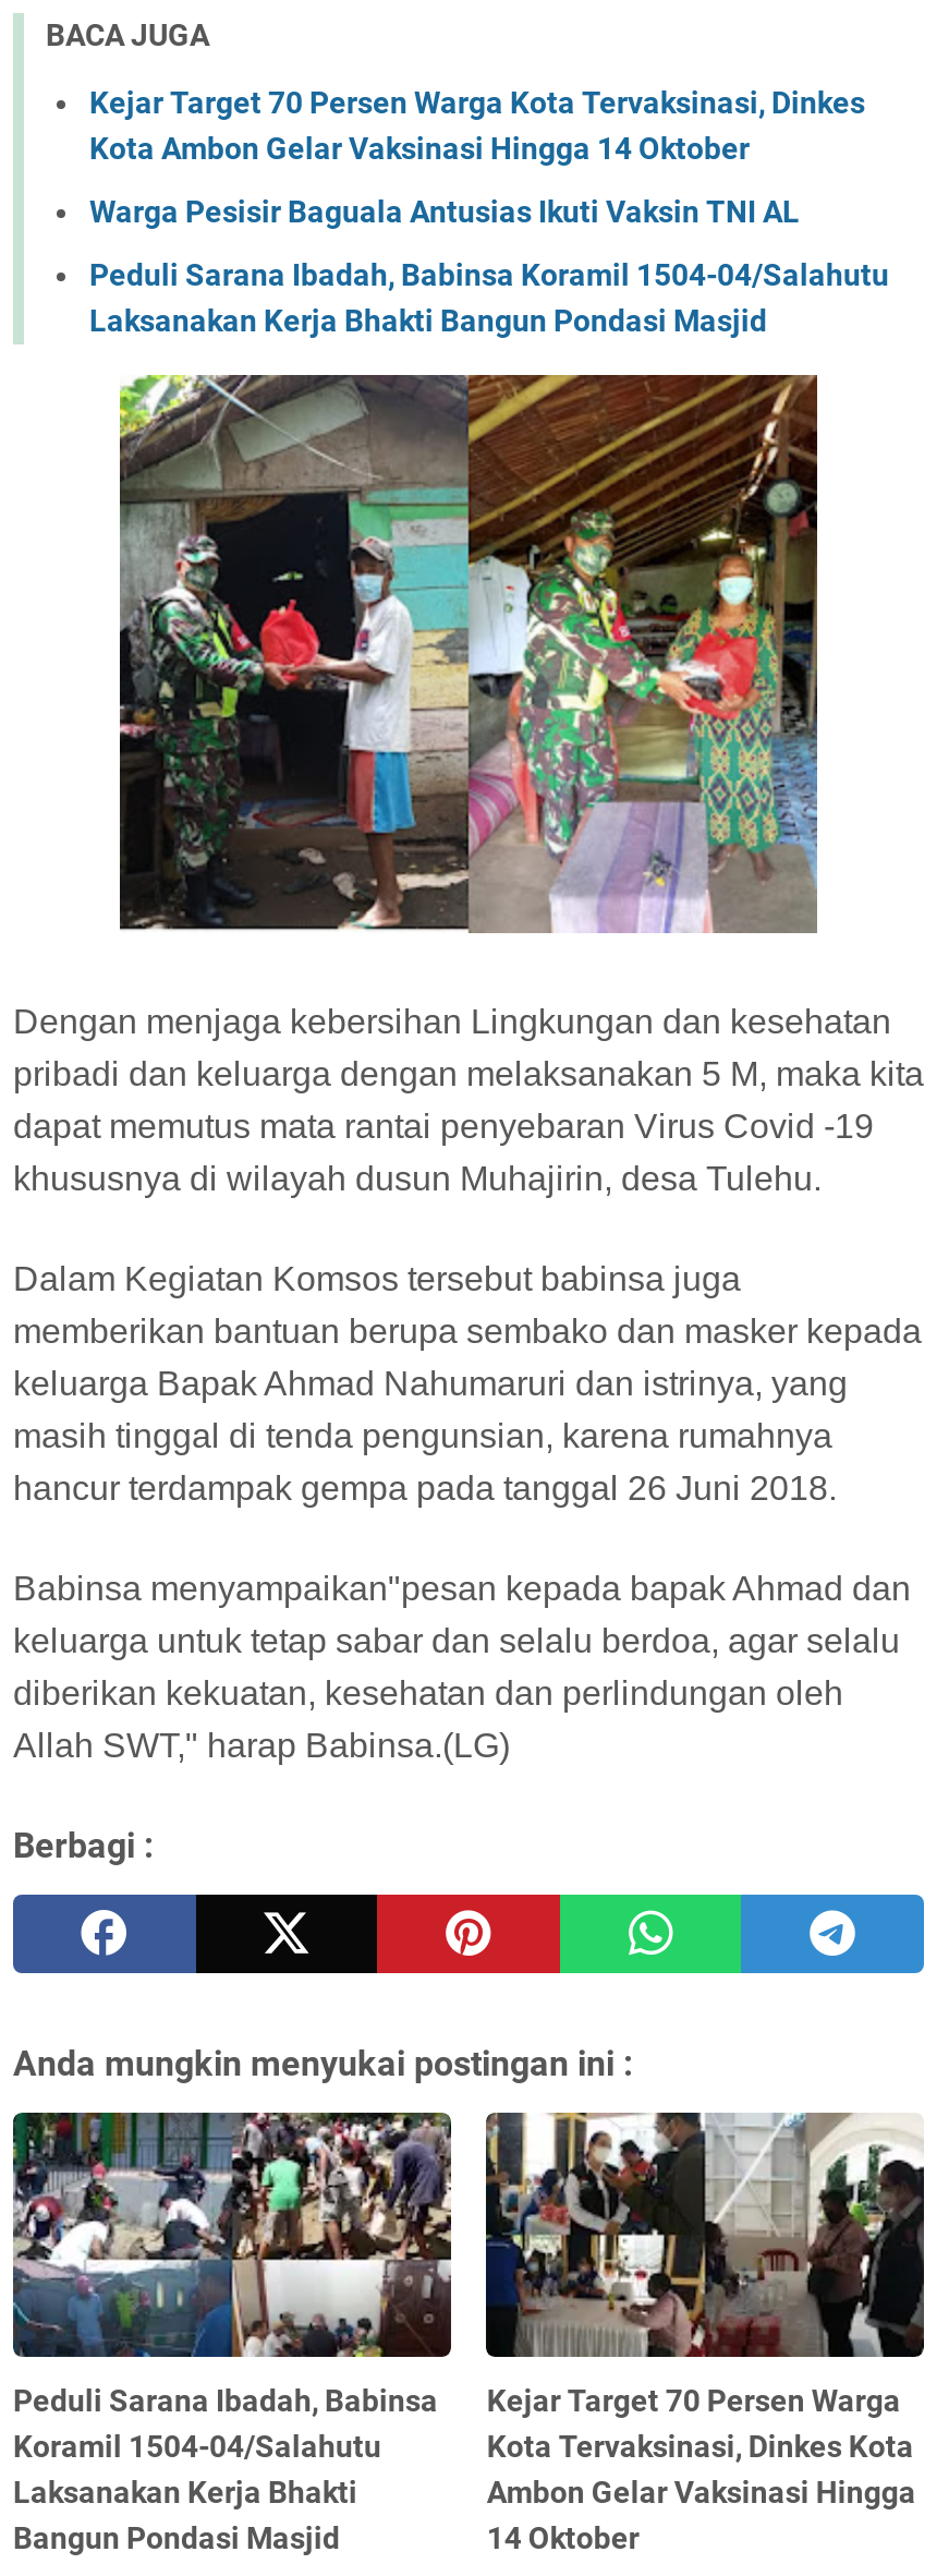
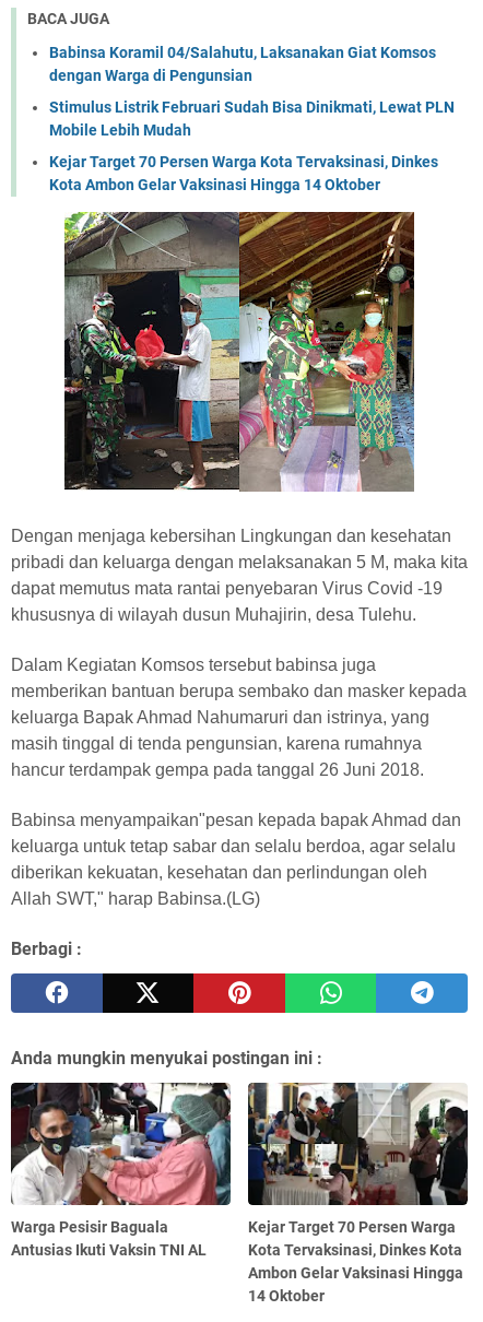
+ Babinsa Koramil 04/Salahutu, Laksanakan Giat Komsos
+ dengan Warga di Pengunsian
+ Stimulus Listrik Februari Sudah Bisa Dinikmati, Lewat PLN
+ Mobile Lebih Mudah

moved down: Kejar Target 70 Persen Warga Kota Tervaksinasi, Dinkes | Kota Ambon Gelar Vaksinasi Hingga 14 Oktober

- Warga Pesisir Baguala Antusias Ikuti Vaksin TNI AL
- Peduli Sarana Ibadah, Babinsa Koramil 1504-04/Salahutu
- Laksanakan Kerja Bhakti Bangun Pondasi Masjid

- [image]
- Peduli Sarana Ibadah, Babinsa
- Koramil 1504-04/Salahutu
- Laksanakan Kerja Bhakti
- Bangun Pondasi Masjid
+ [image]
+ Warga Pesisir Baguala
+ Antusias Ikuti Vaksin TNI AL
